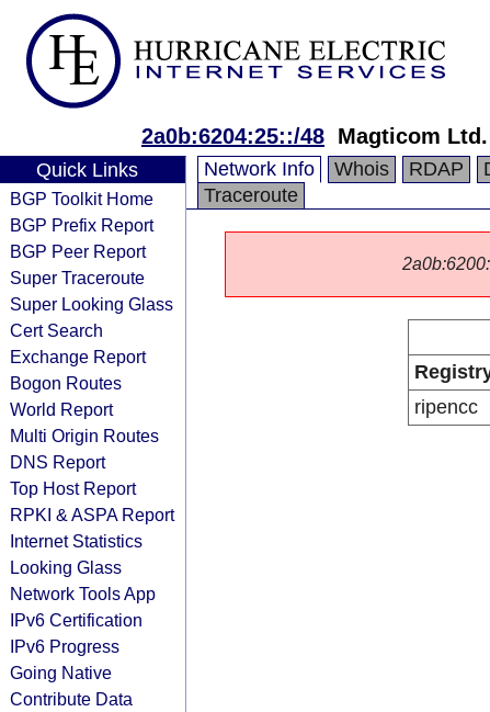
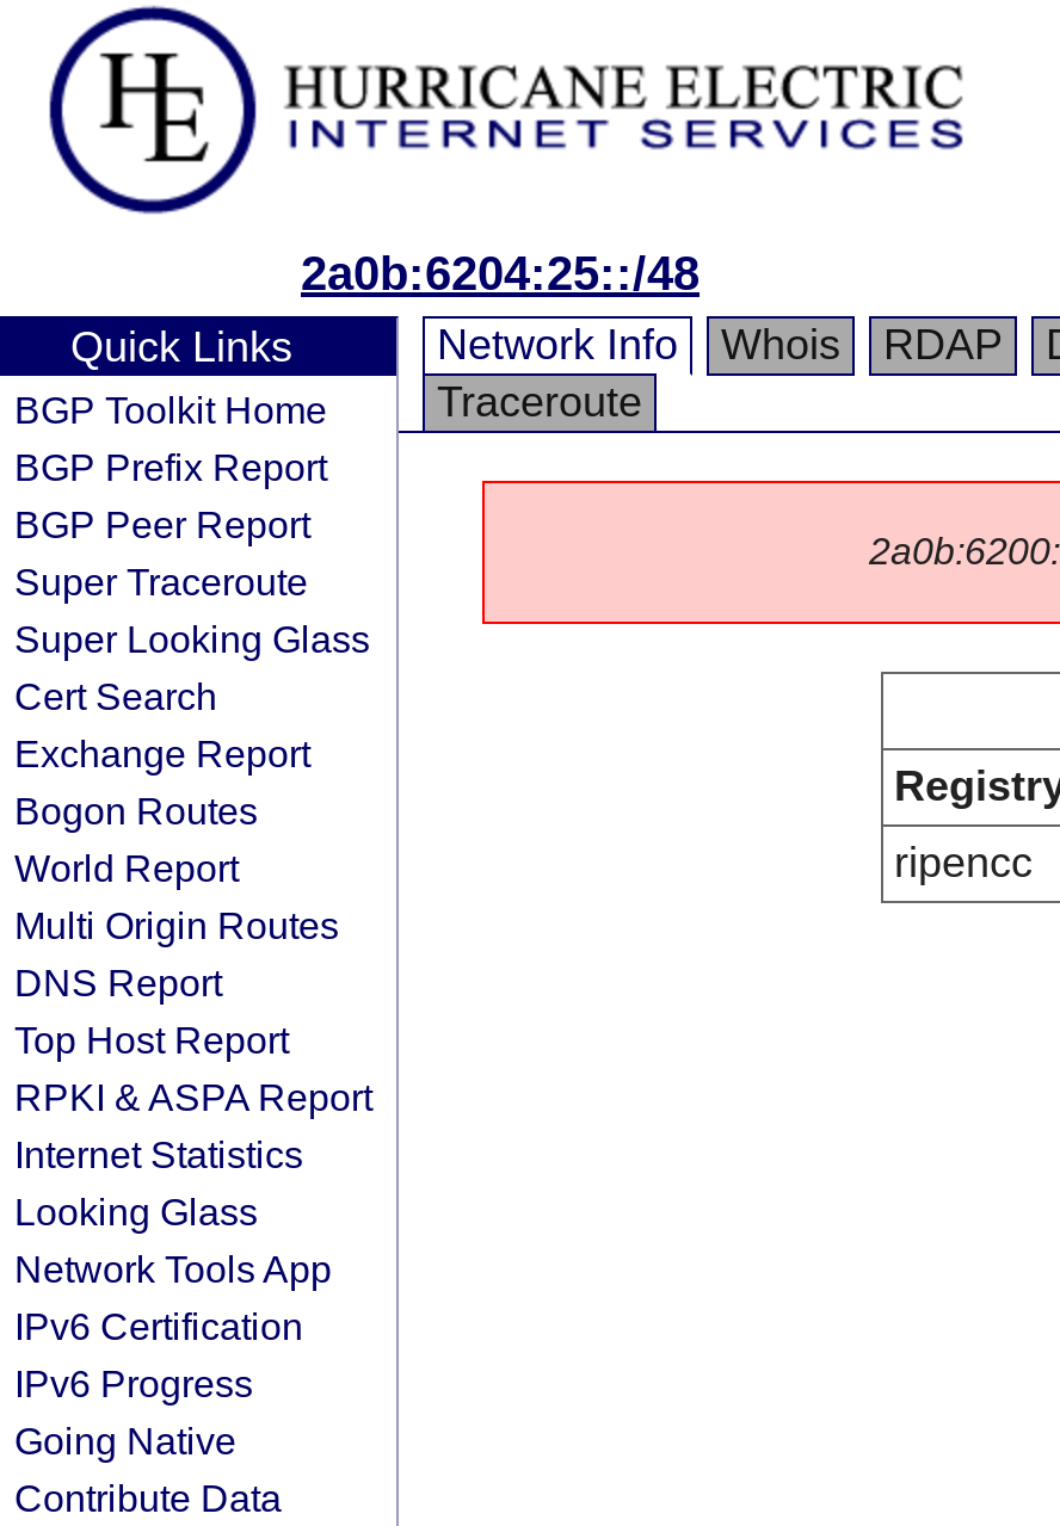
- 2a0b:6204:25::/48 Magticom Ltd.
+ 2a0b:6204:25::/48
